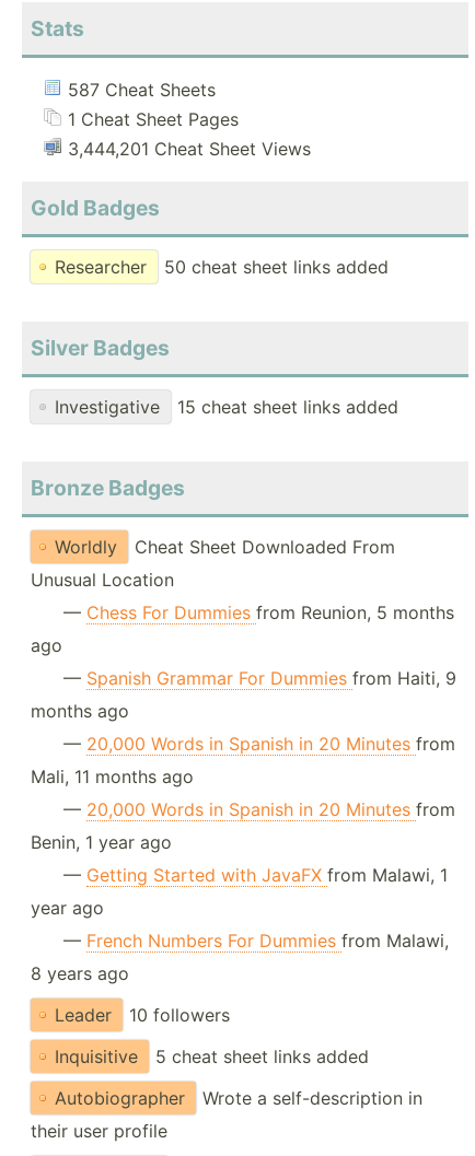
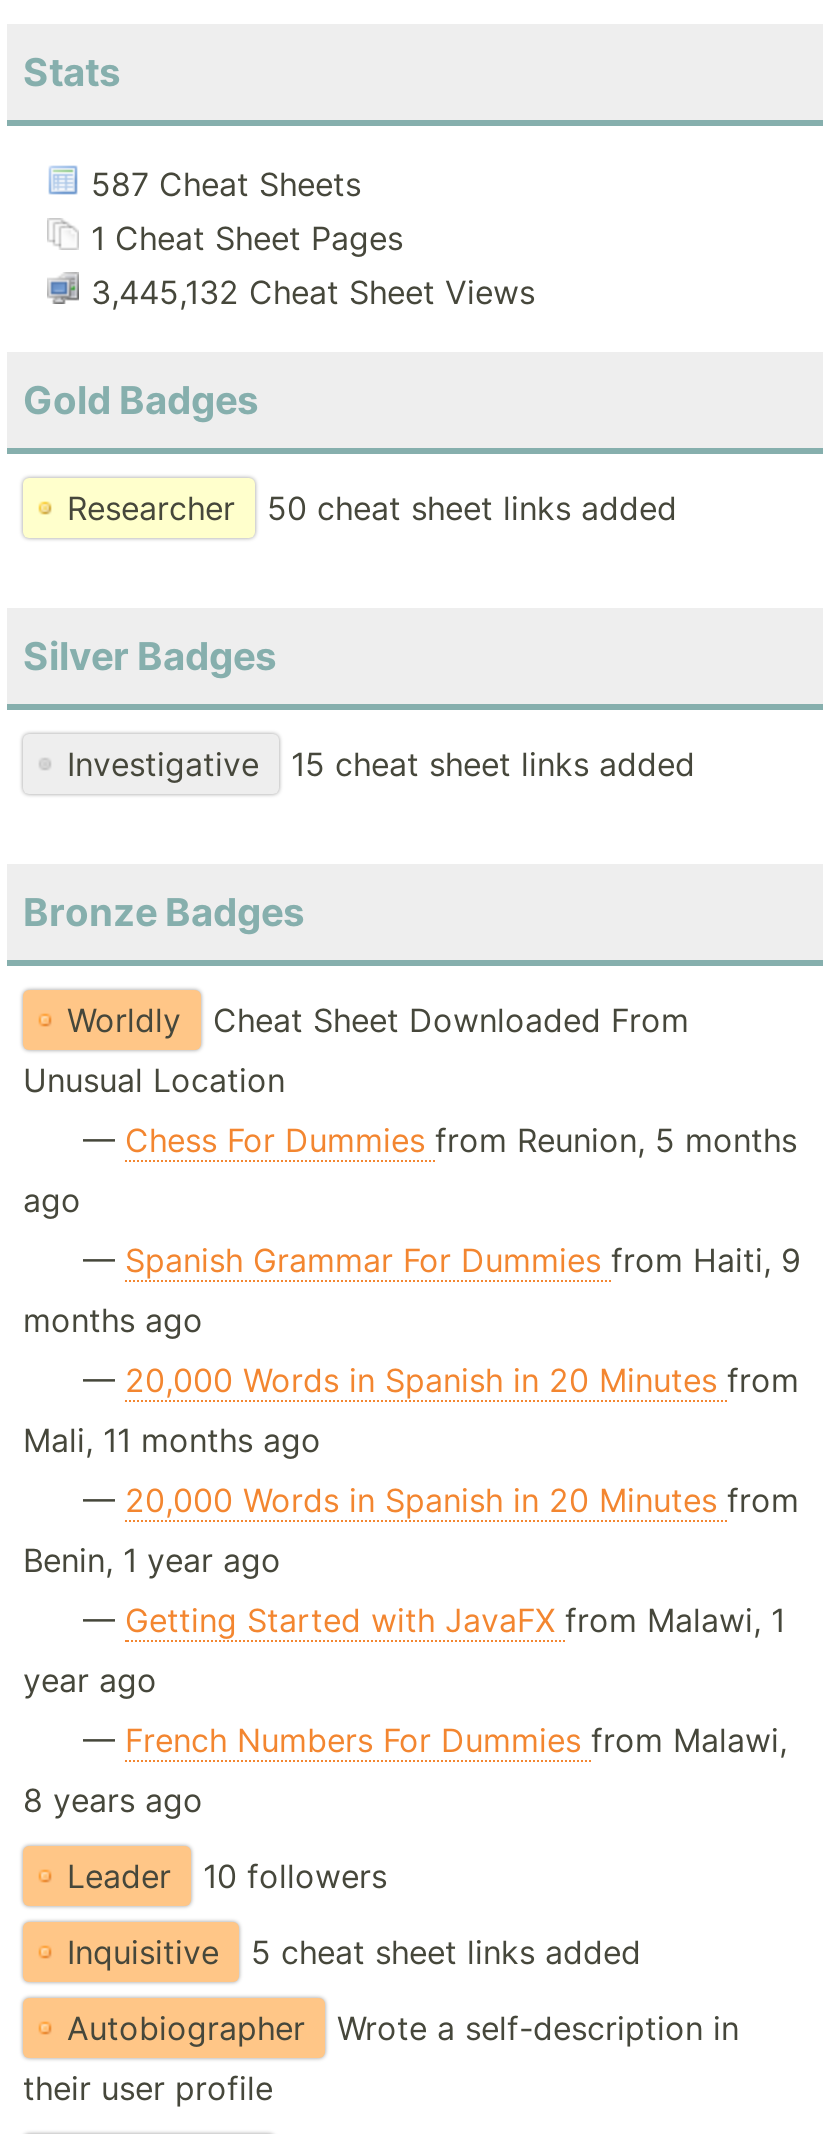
- 3,444,201 Cheat Sheet Views
+ 3,445,132 Cheat Sheet Views
